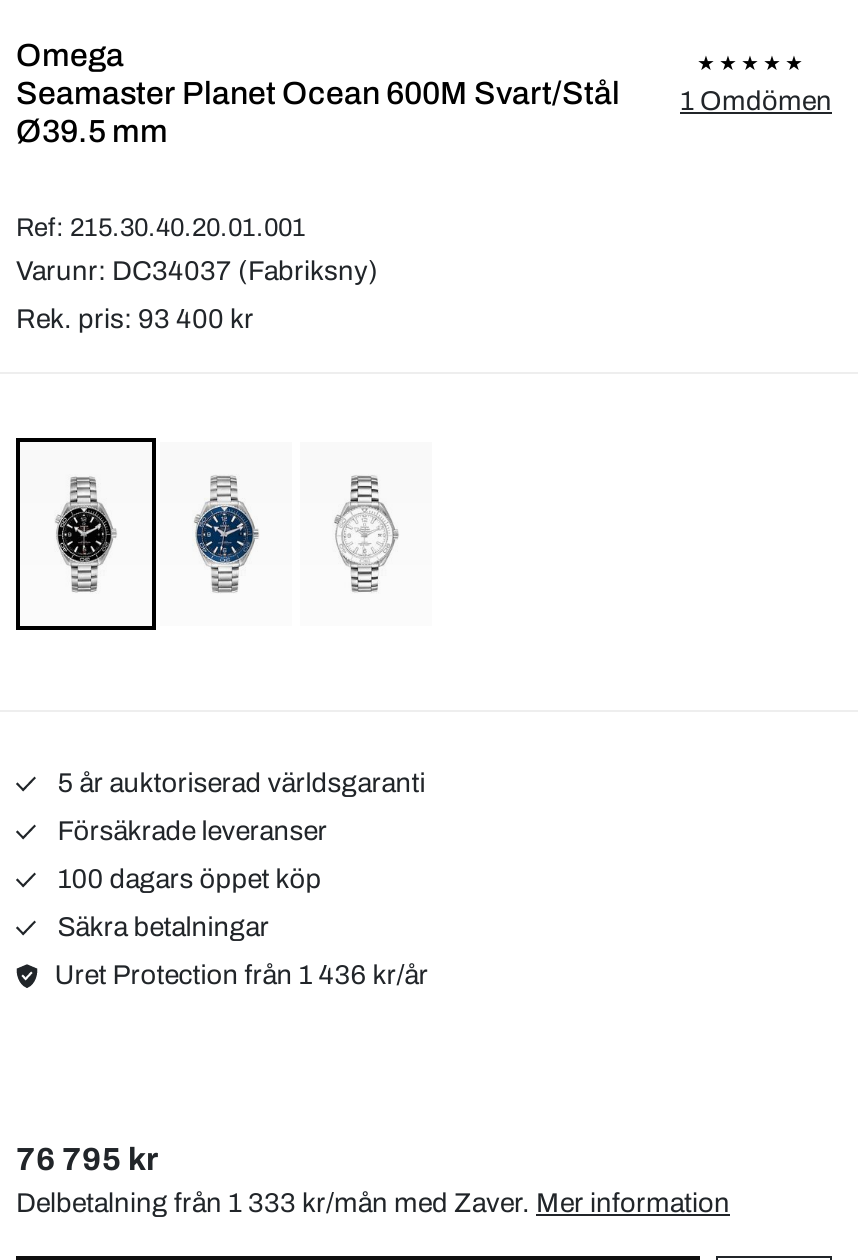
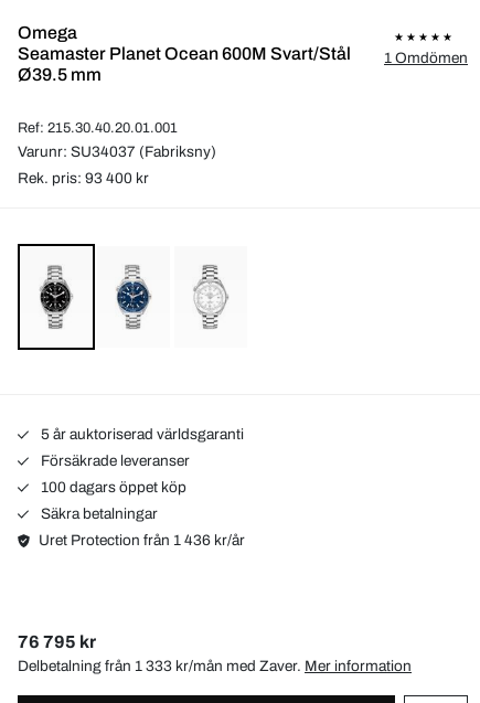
- Varunr: DC34037 (Fabriksny)
+ Varunr: SU34037 (Fabriksny)
